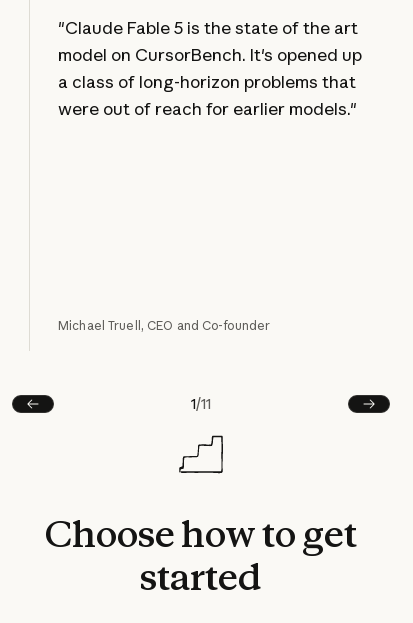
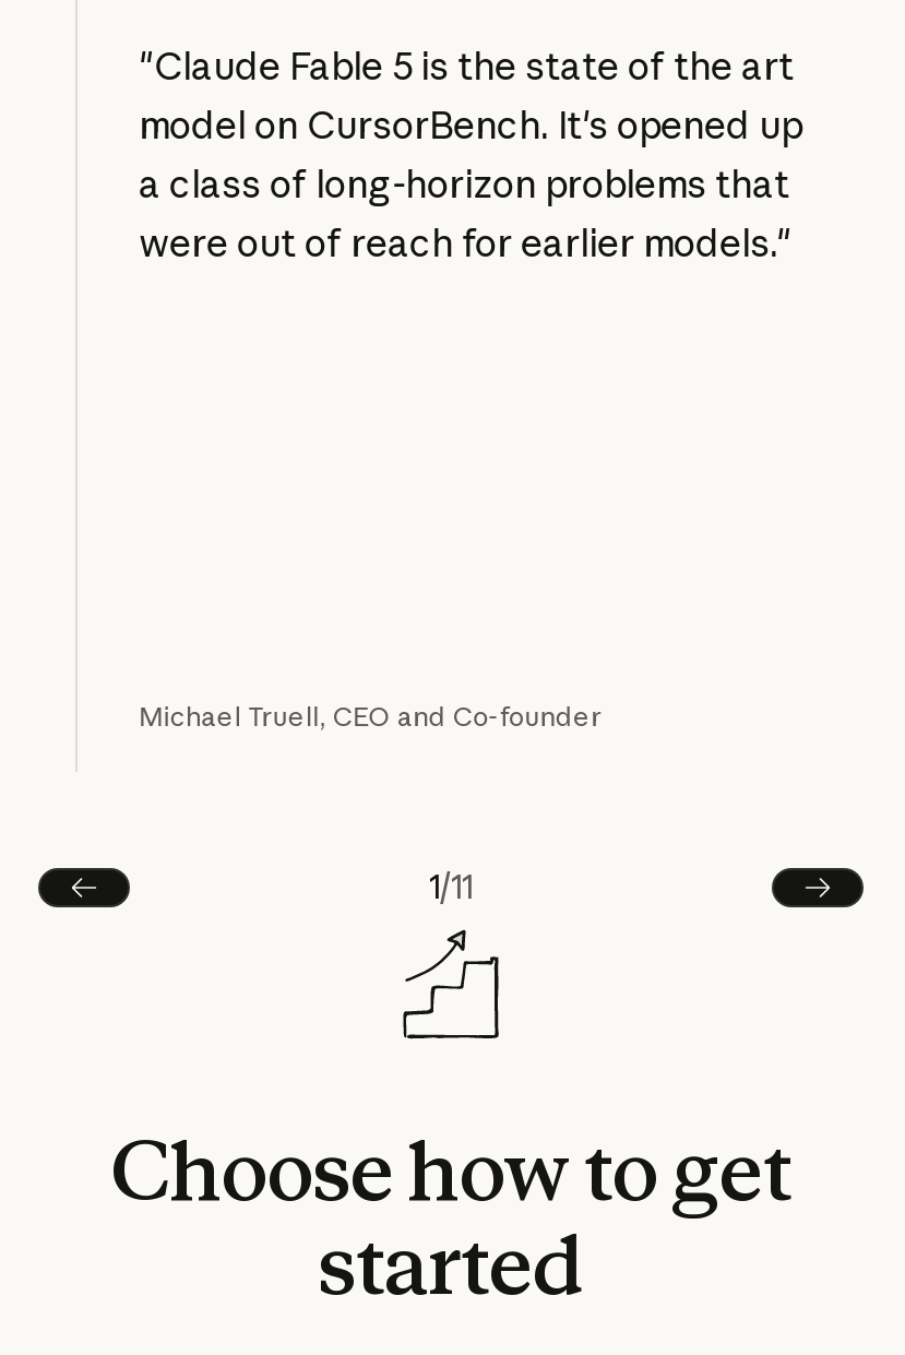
- [image]
+ [image]
